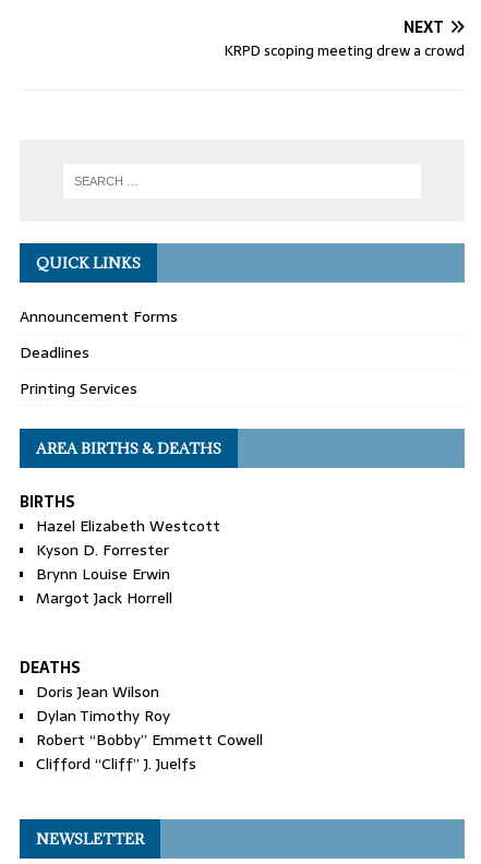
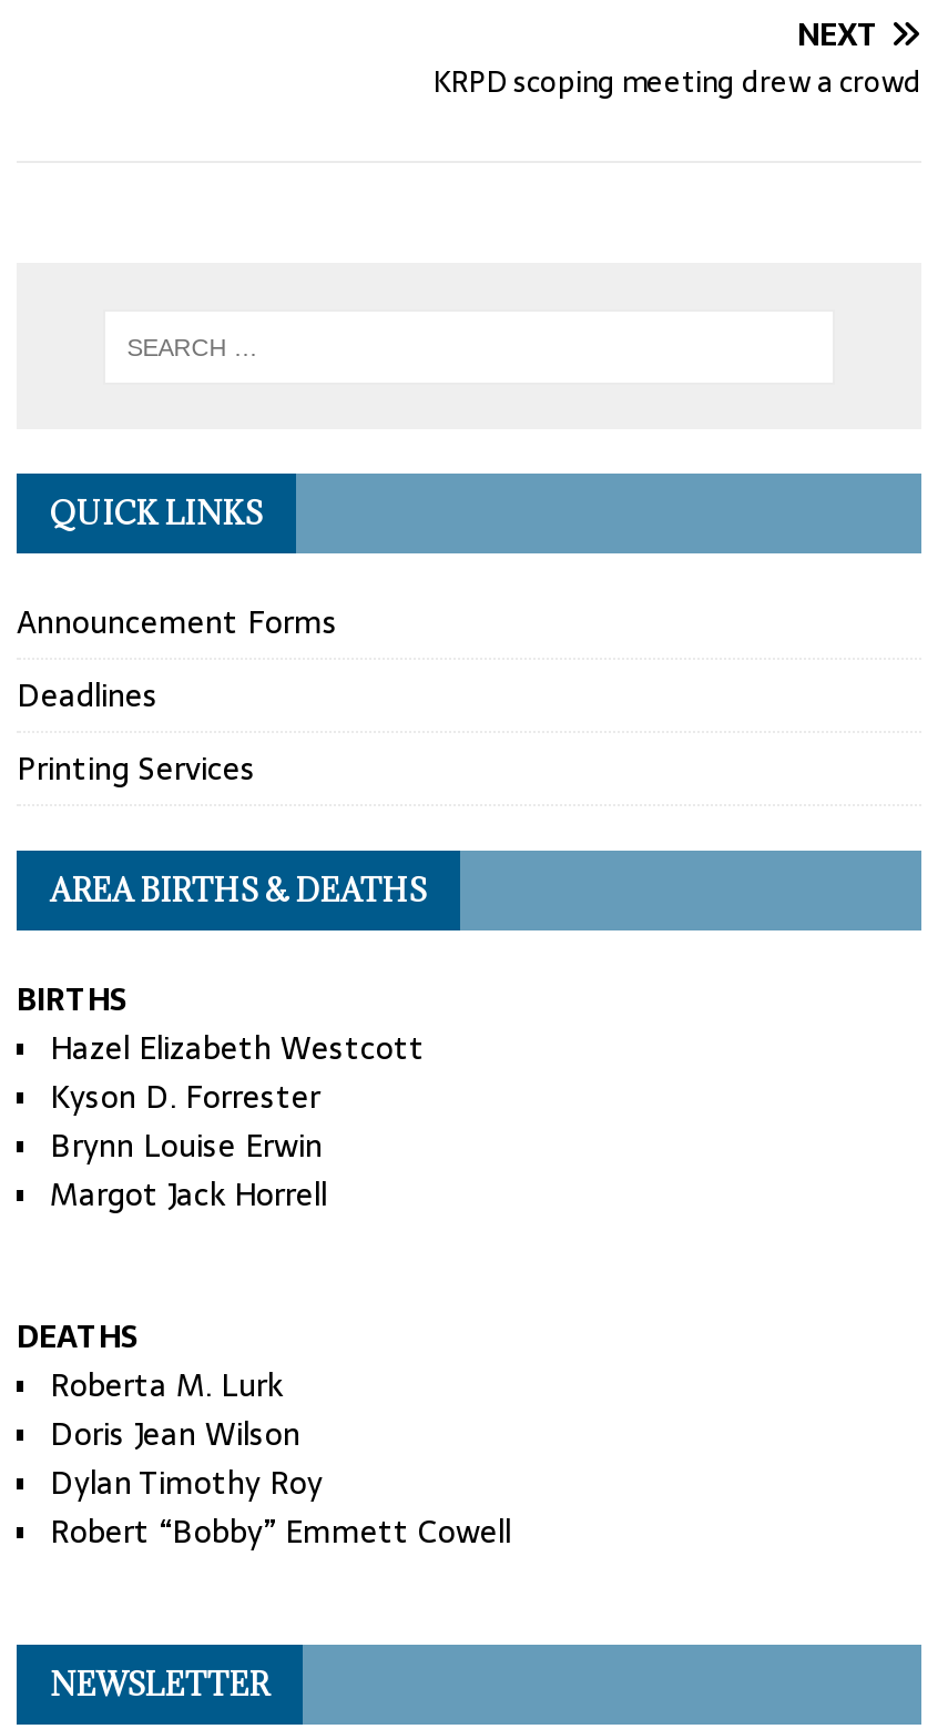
+ Roberta M. Lurk

moved down: Doris Jean Wilson | Dylan Timothy Roy | Robert “Bobby” Emmett Cowell

- Clifford “Cliff” J. Juelfs
